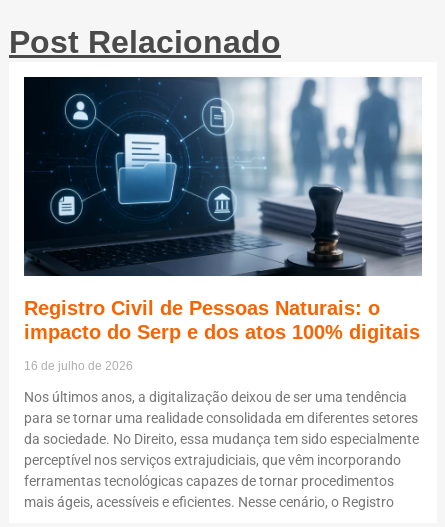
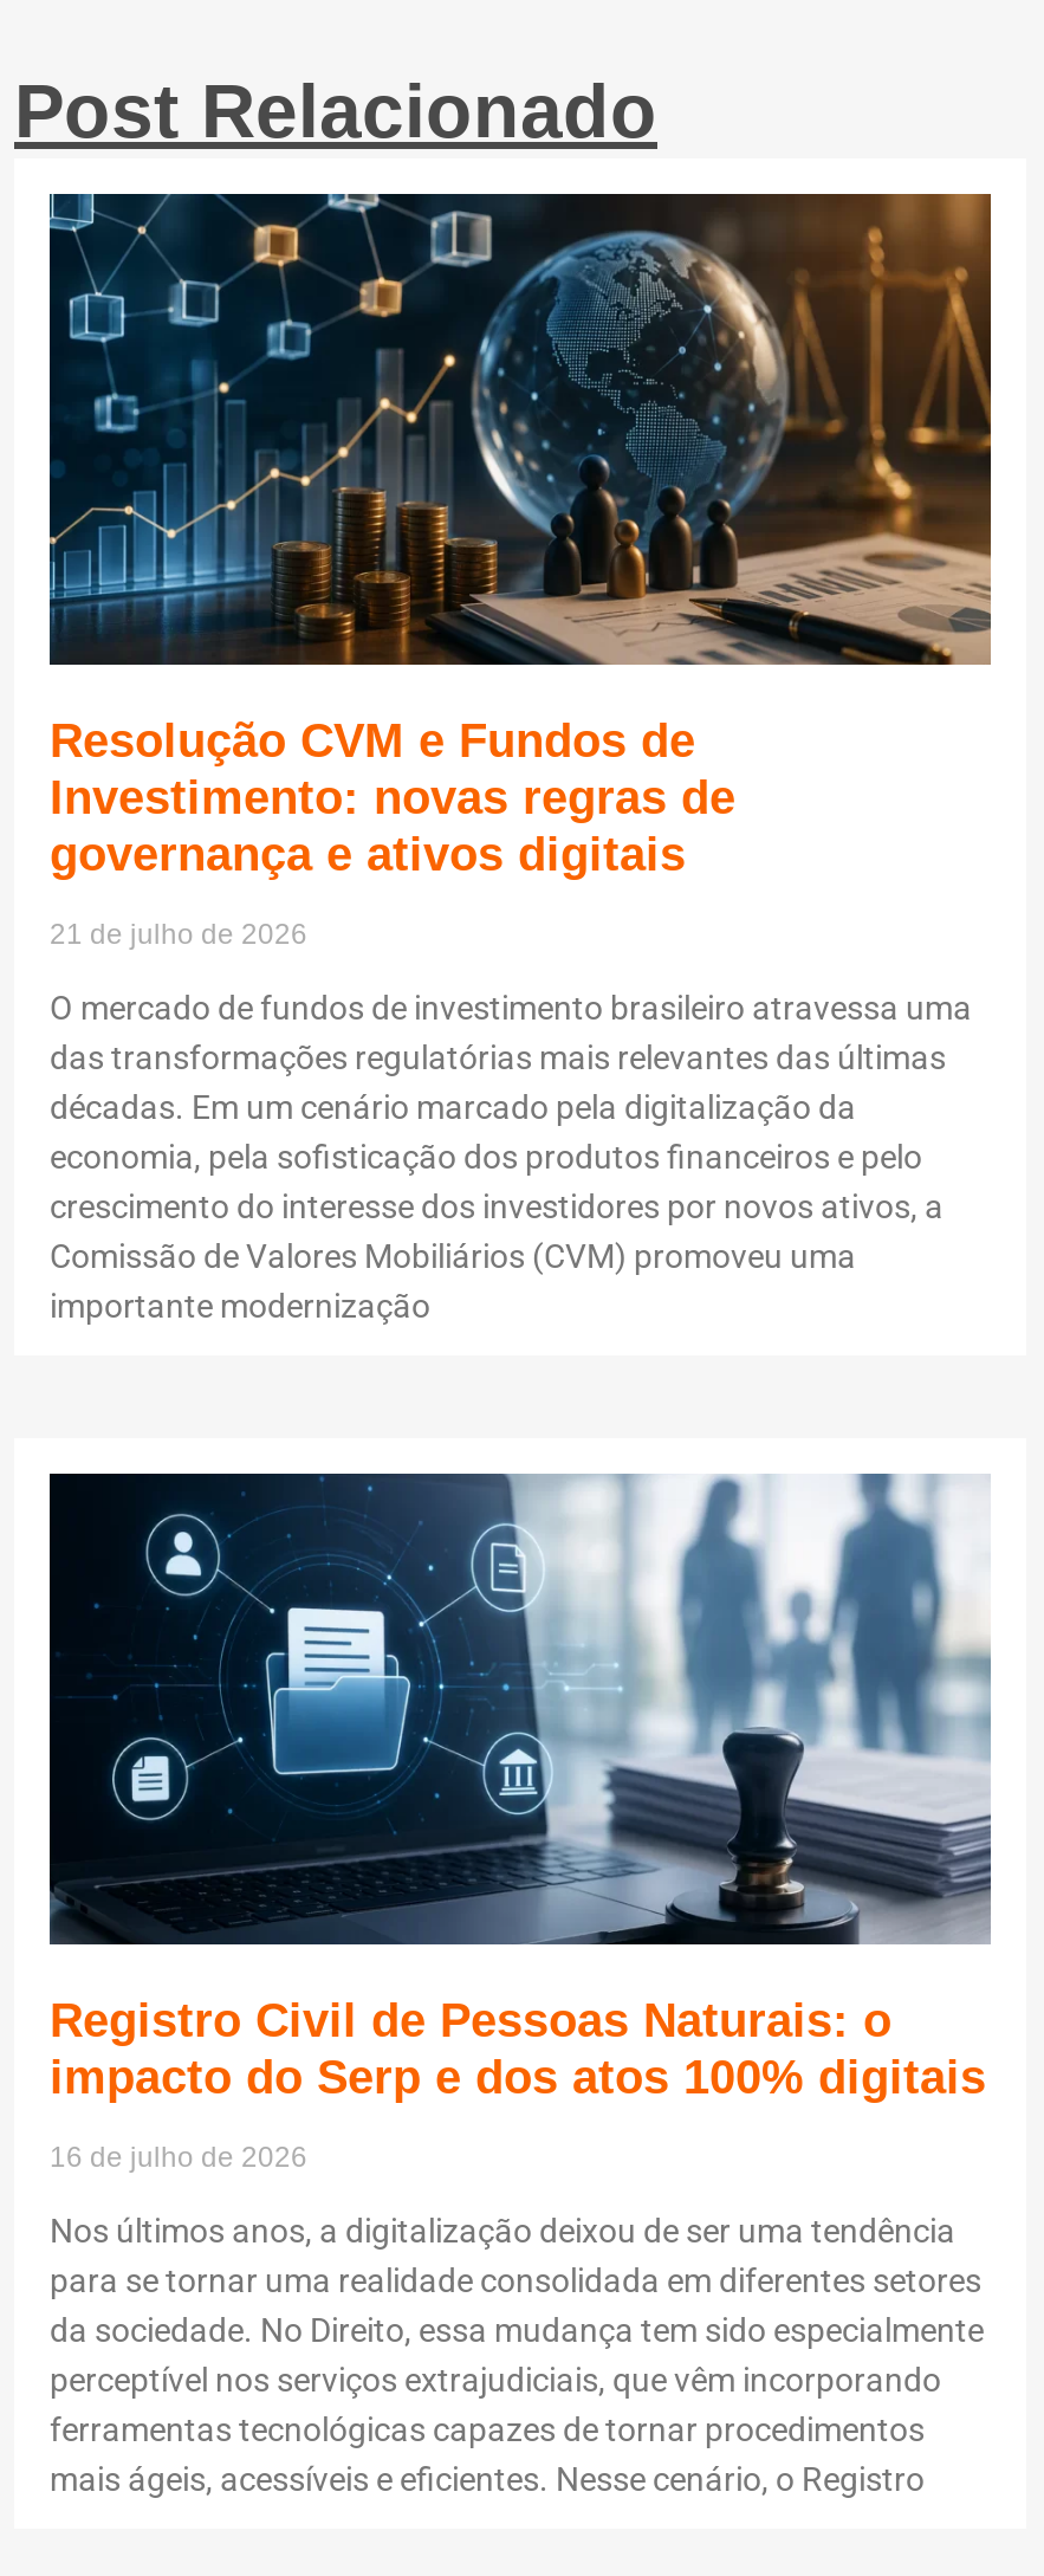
+ [image]
+ Resolução CVM e Fundos de
+ Investimento: novas regras de
+ governança e ativos digitais
+ 21 de julho de 2026
+ O mercado de fundos de investimento brasileiro atravessa uma
+ das transformações regulatórias mais relevantes das últimas
+ décadas. Em um cenário marcado pela digitalização da
+ economia, pela sofisticação dos produtos financeiros e pelo
+ crescimento do interesse dos investidores por novos ativos, a
+ Comissão de Valores Mobiliários (CVM) promoveu uma
+ importante modernização
